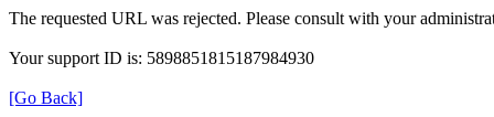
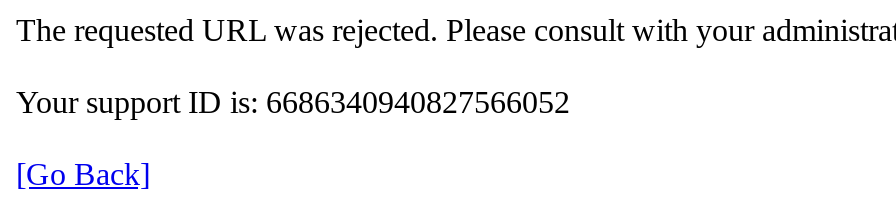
- Your support ID is: 5898851815187984930
+ Your support ID is: 6686340940827566052
